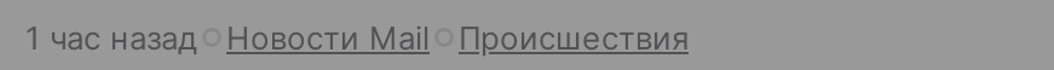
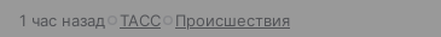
- Новости Mail
+ ТАСС
